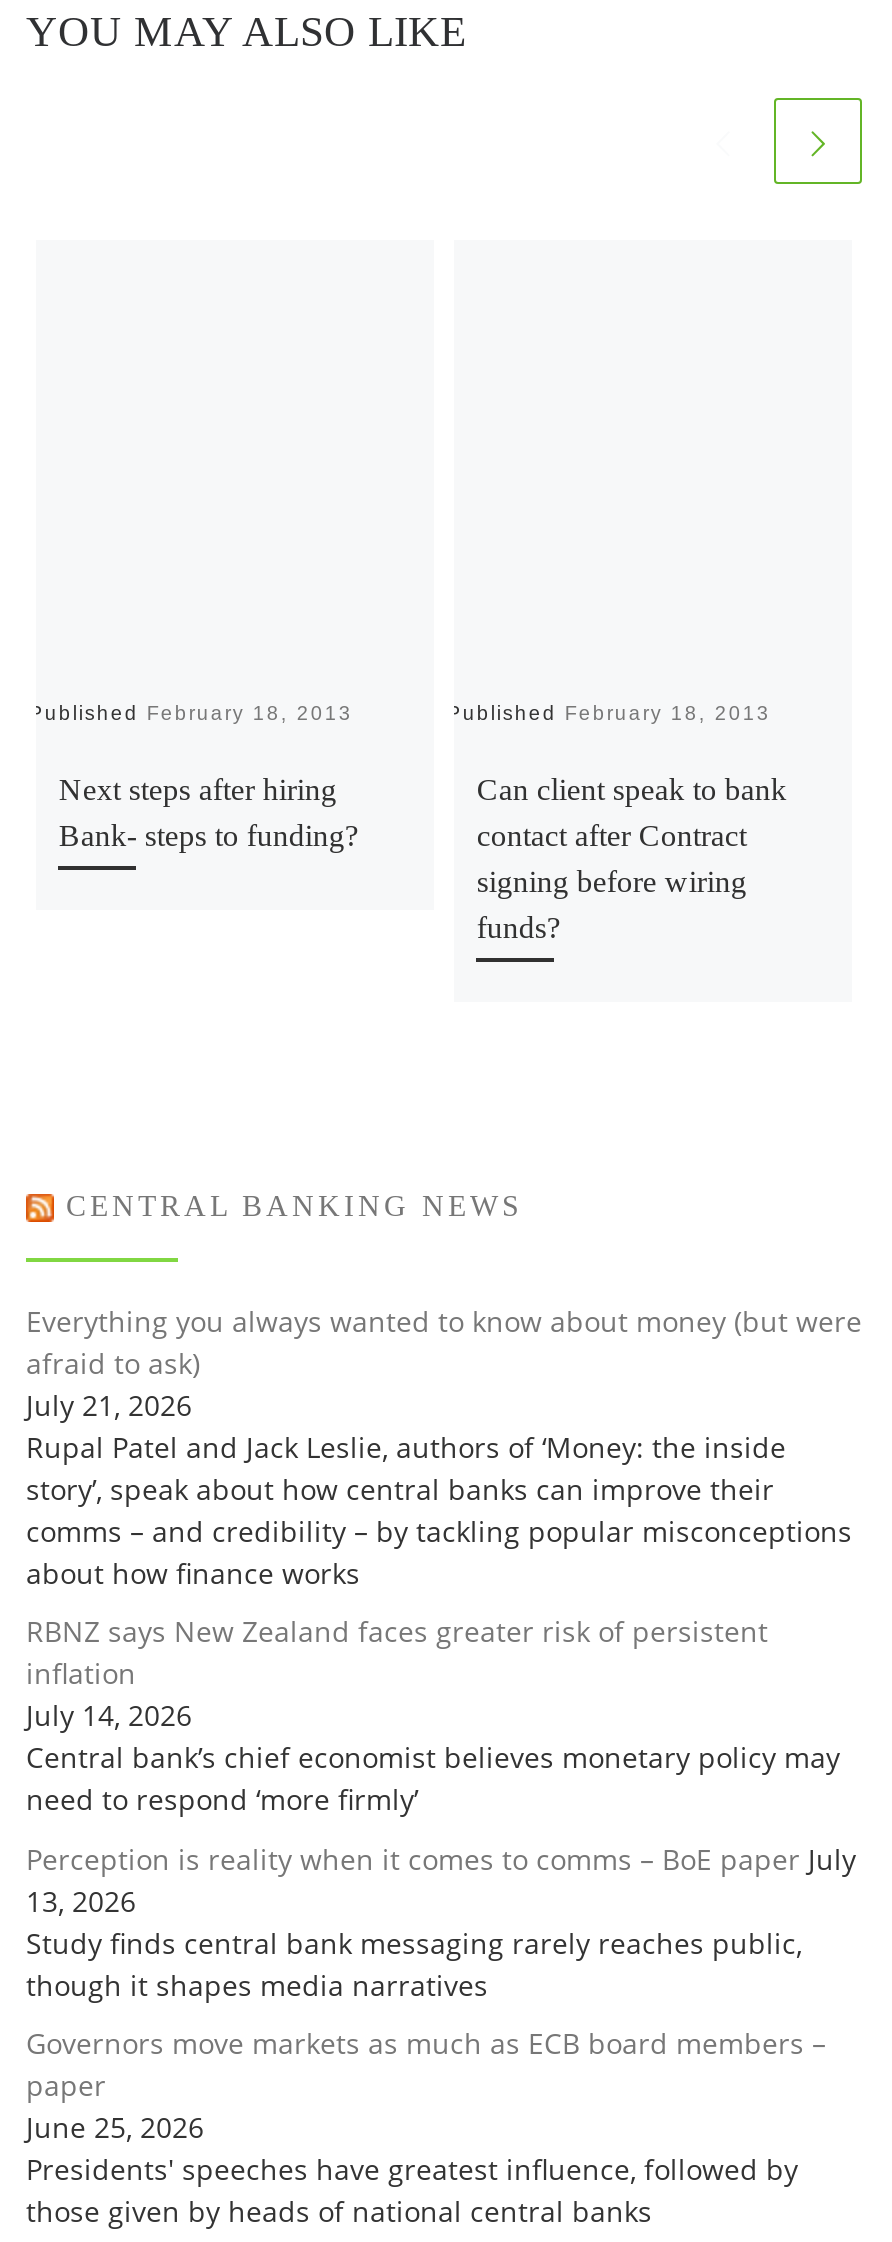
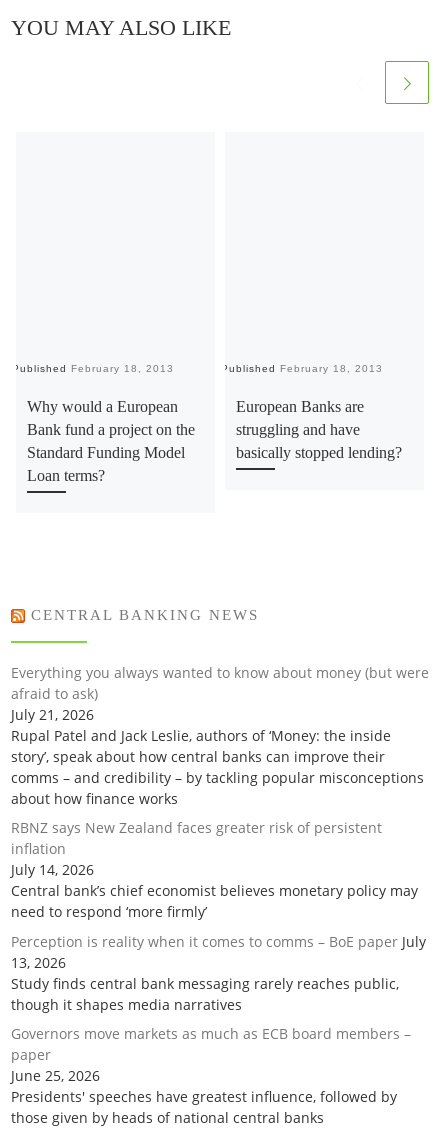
- Next steps after hiring
- Bank- steps to funding?
+ Why would a European
+ Bank fund a project on the
+ Standard Funding Model
+ Loan terms?

- Can client speak to bank
- contact after Contract
- signing before wiring
- funds?
+ European Banks are
+ struggling and have
+ basically stopped lending?
